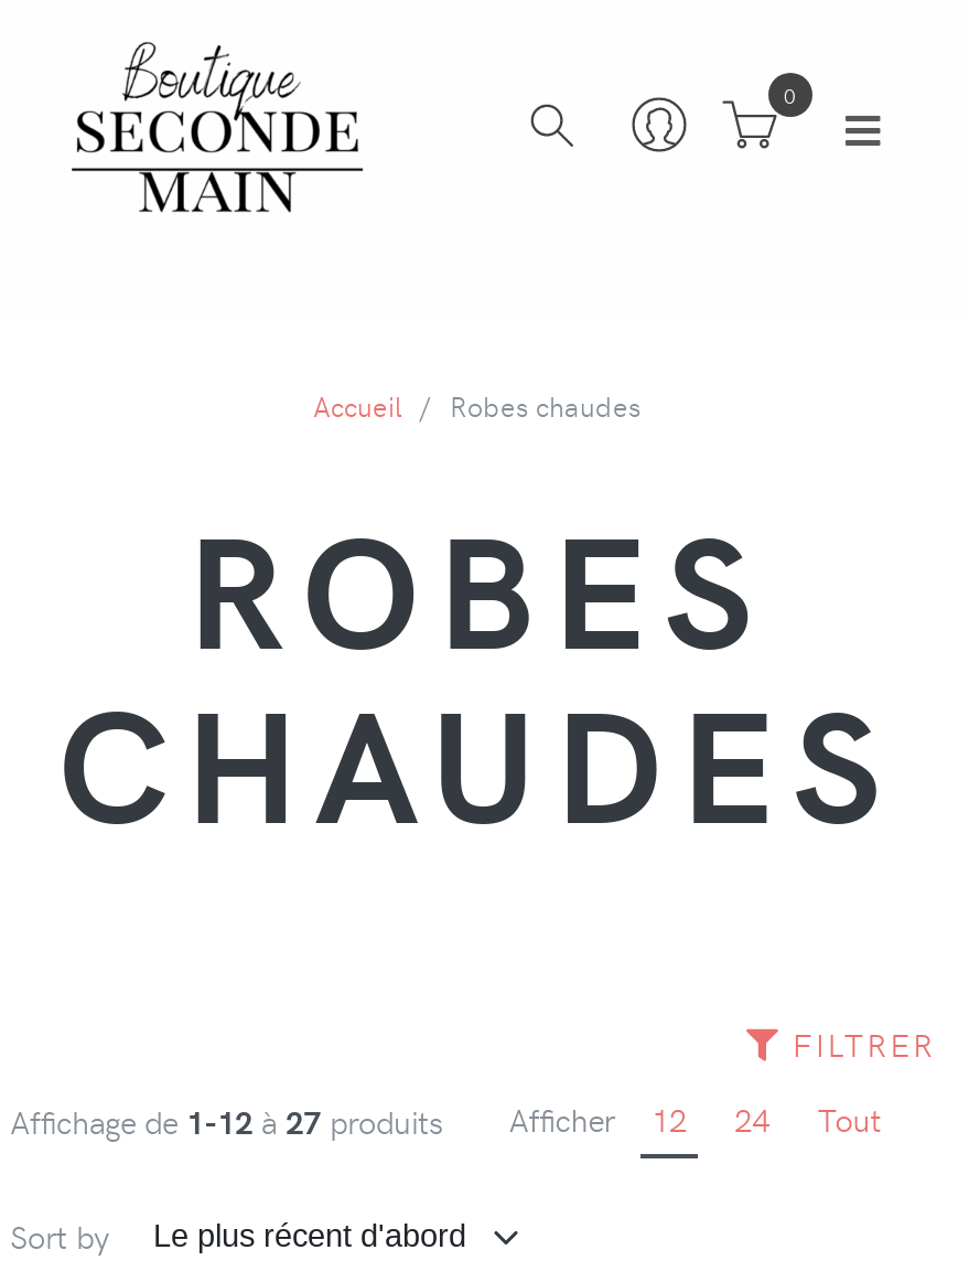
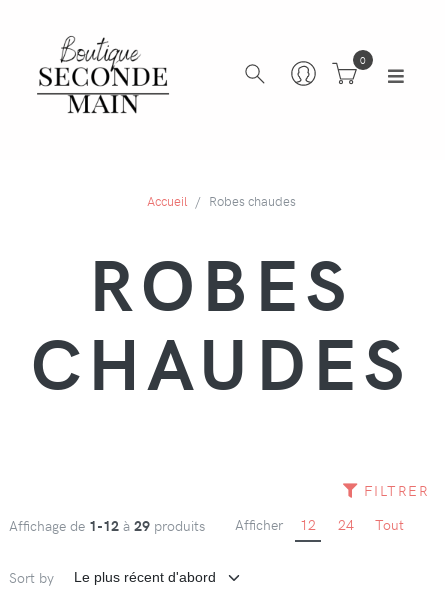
- Affichage de 1-12 à 27 produits
+ Affichage de 1-12 à 29 produits
